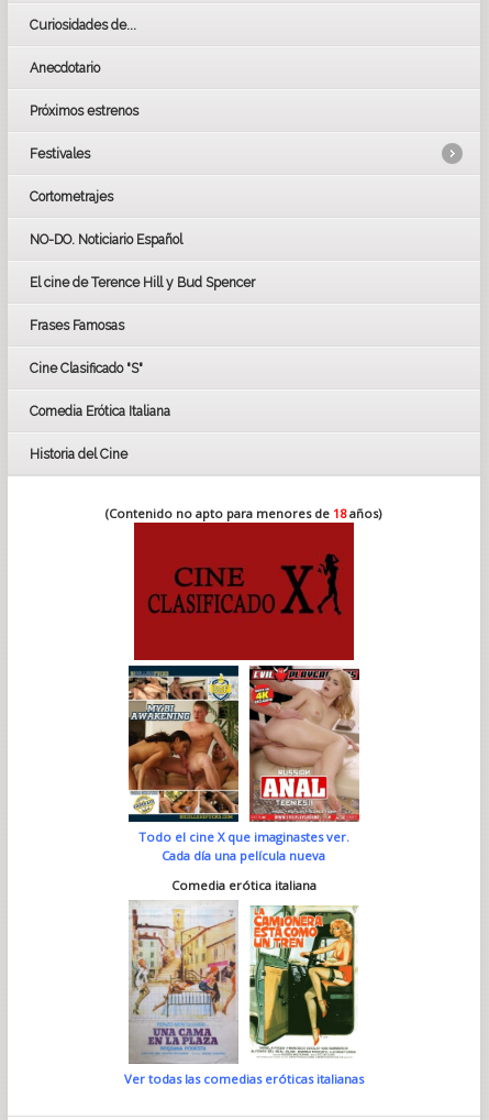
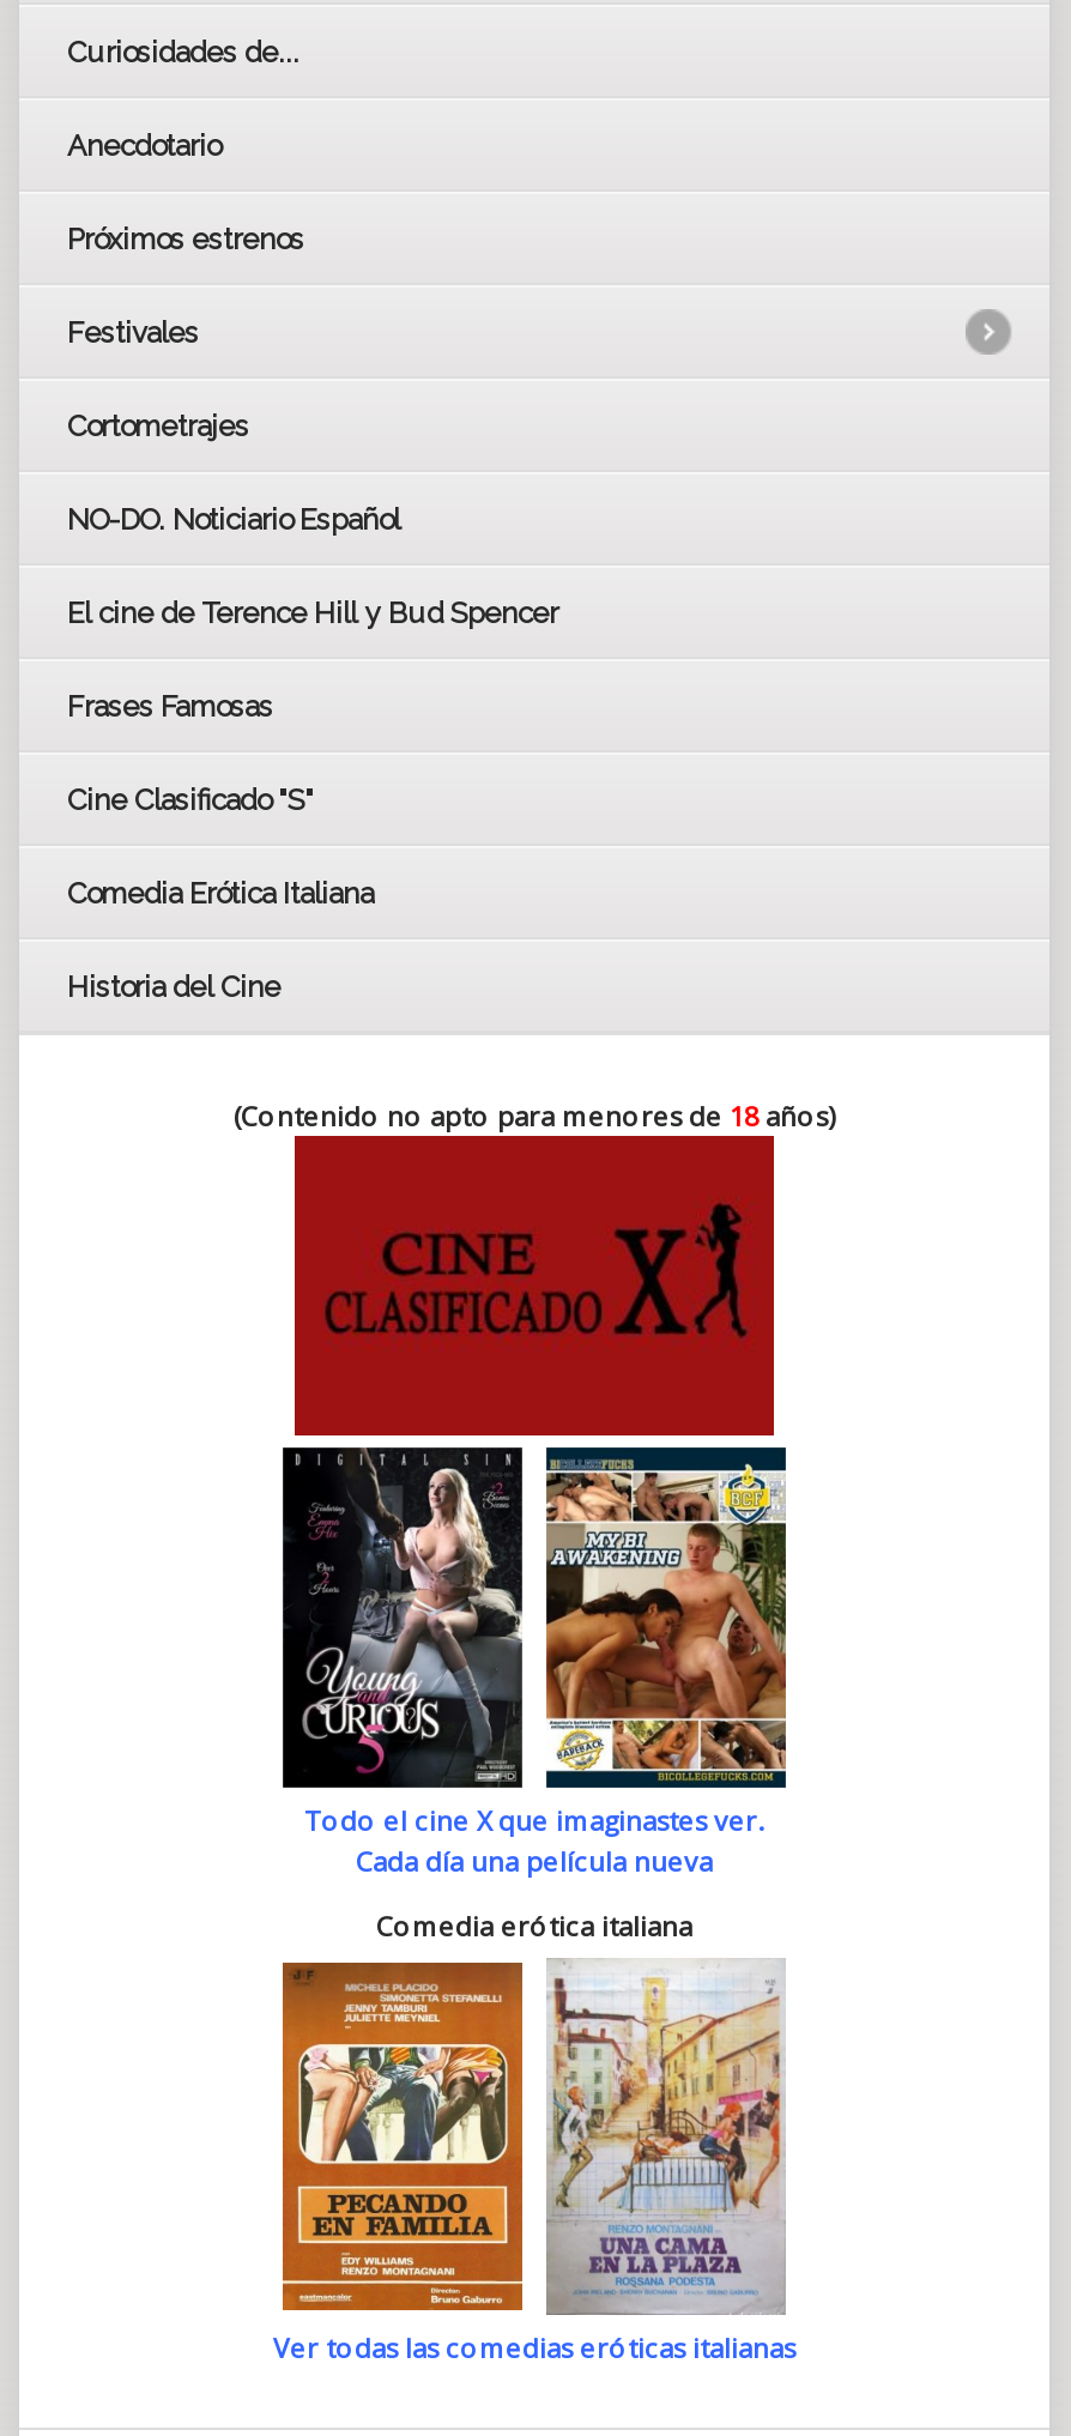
- [image]
+ [image]

- [image]
+ [image]

- [image]
+ [image]

- [image]
+ [image]
